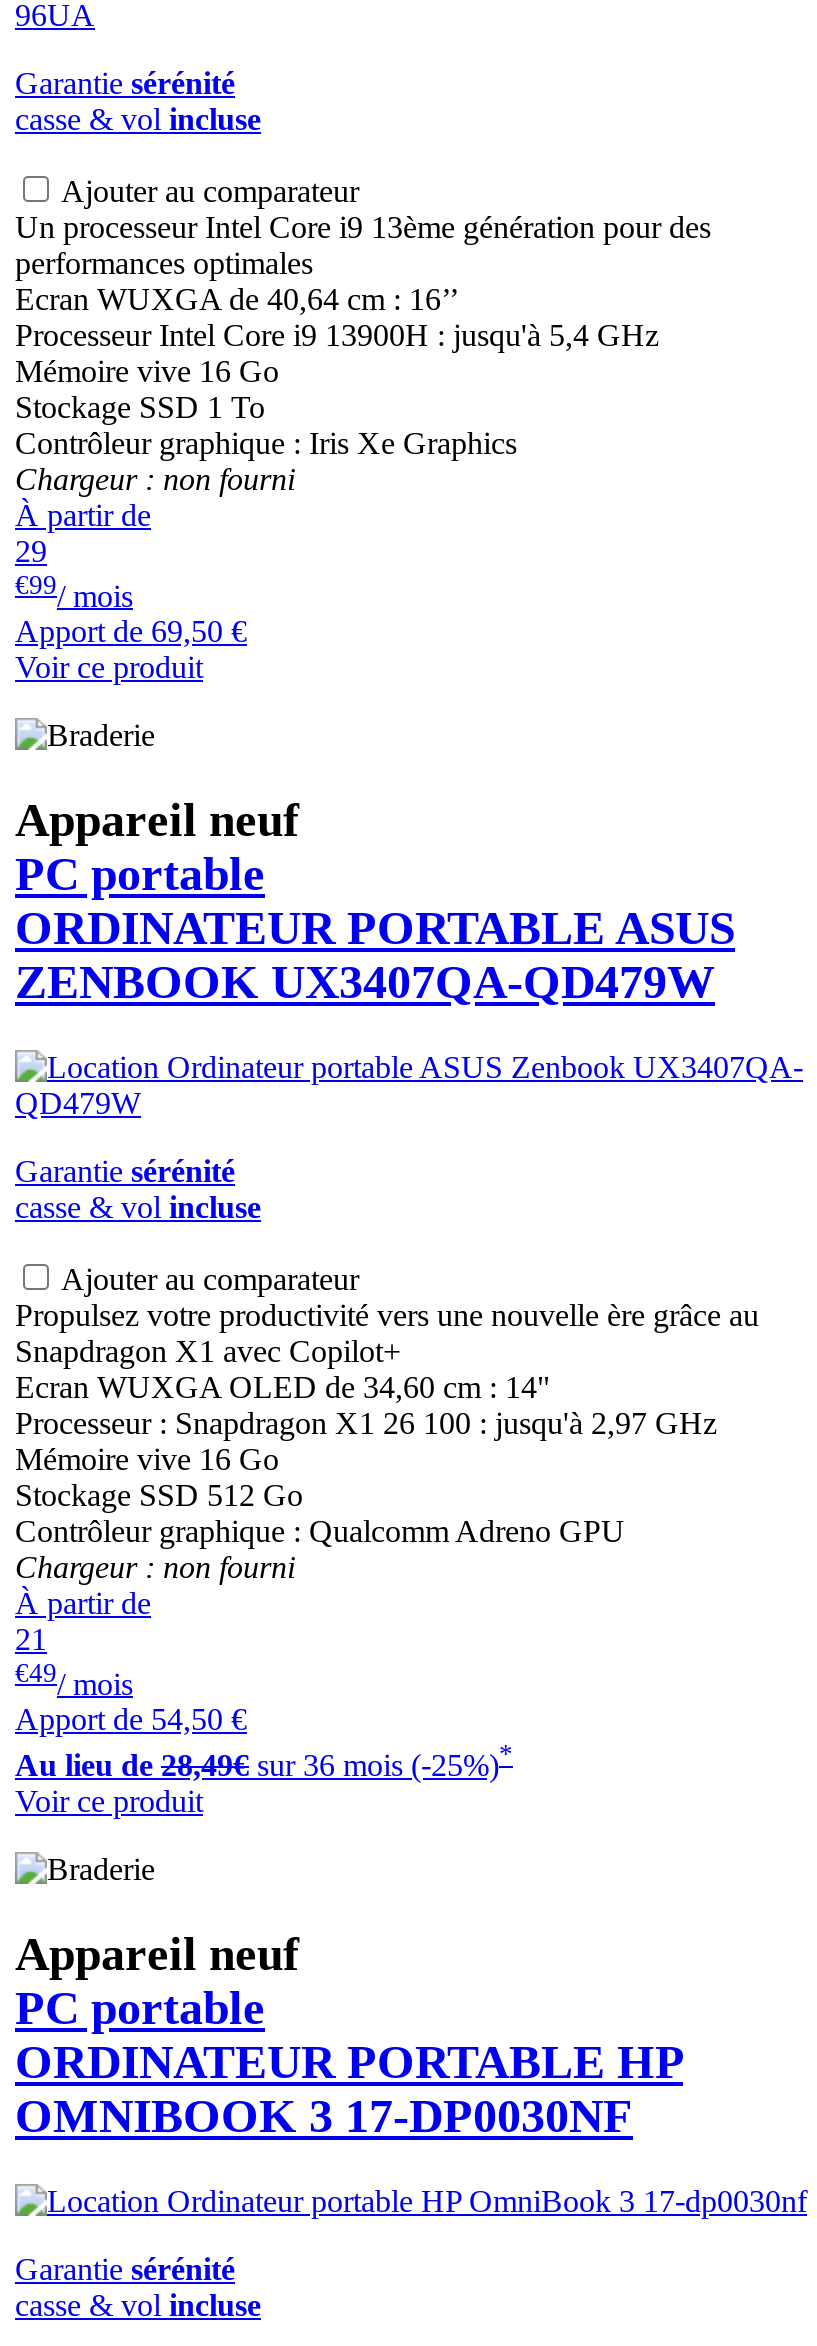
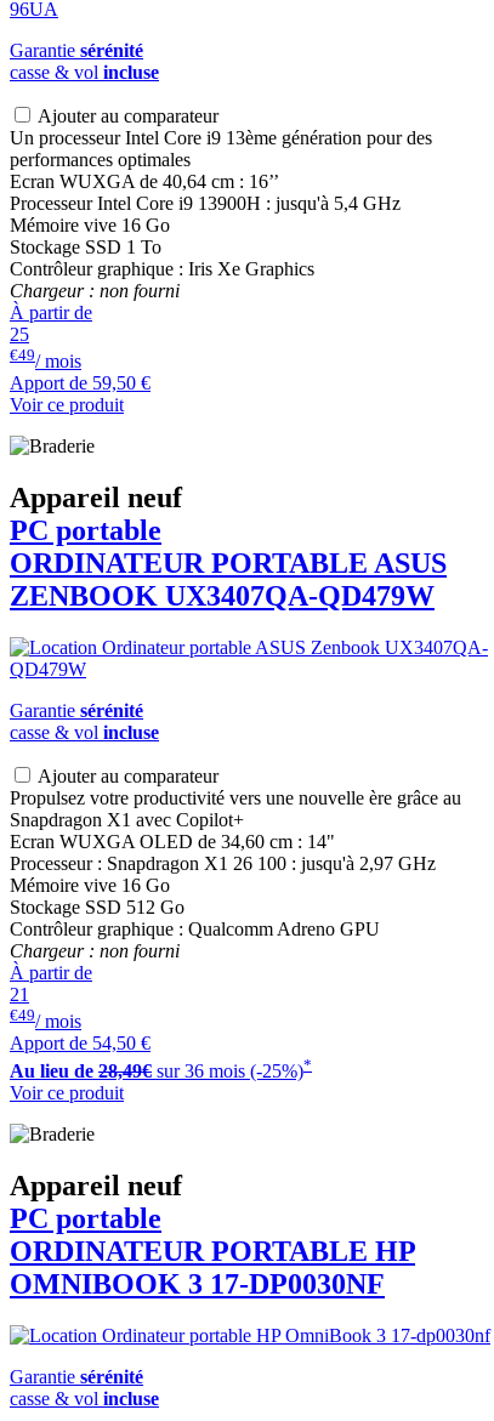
- 29
+ 25

- €99 / mois
+ €49 / mois

- Apport de 69,50 €
+ Apport de 59,50 €
